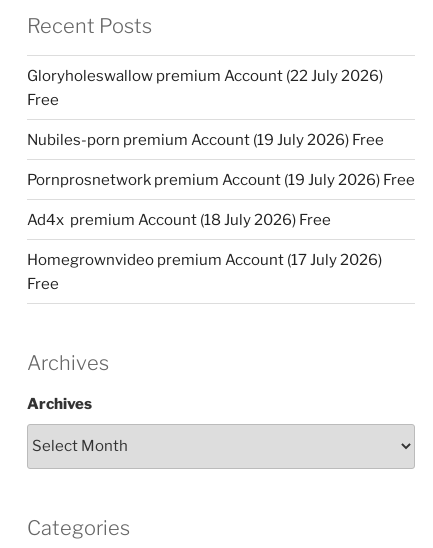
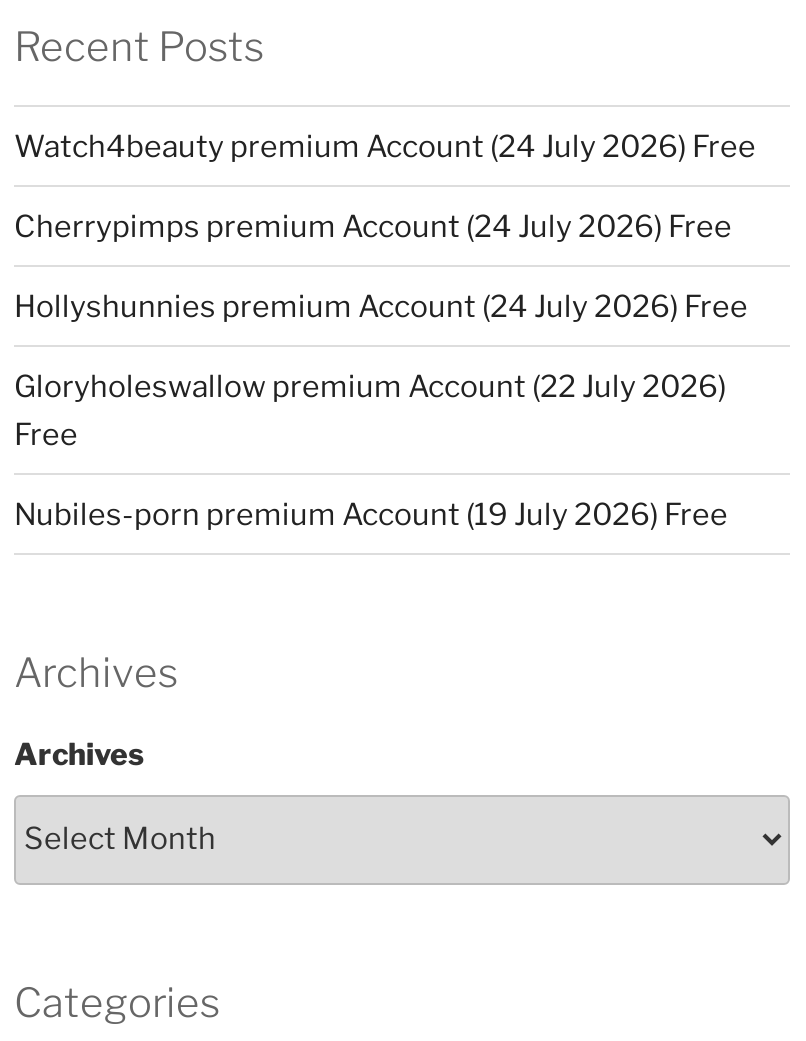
+ Watch4beauty premium Account (24 July 2026) Free
+ Cherrypimps premium Account (24 July 2026) Free
+ Hollyshunnies premium Account (24 July 2026) Free

moved down: Gloryholeswallow premium Account (22 July 2026) | Free | Nubiles-porn premium Account (19 July 2026) Free

- Pornprosnetwork premium Account (19 July 2026) Free
- Ad4x premium Account (18 July 2026) Free
- Homegrownvideo premium Account (17 July 2026)
- Free
